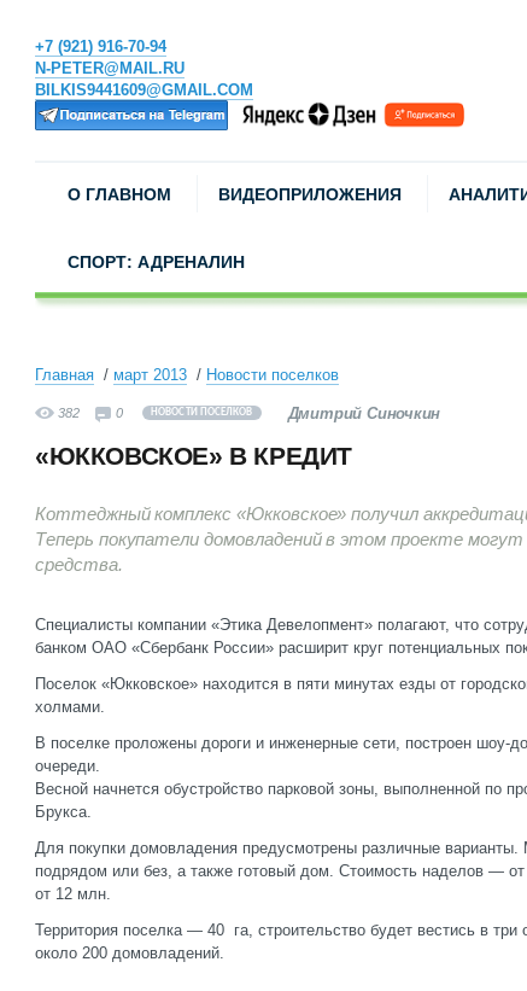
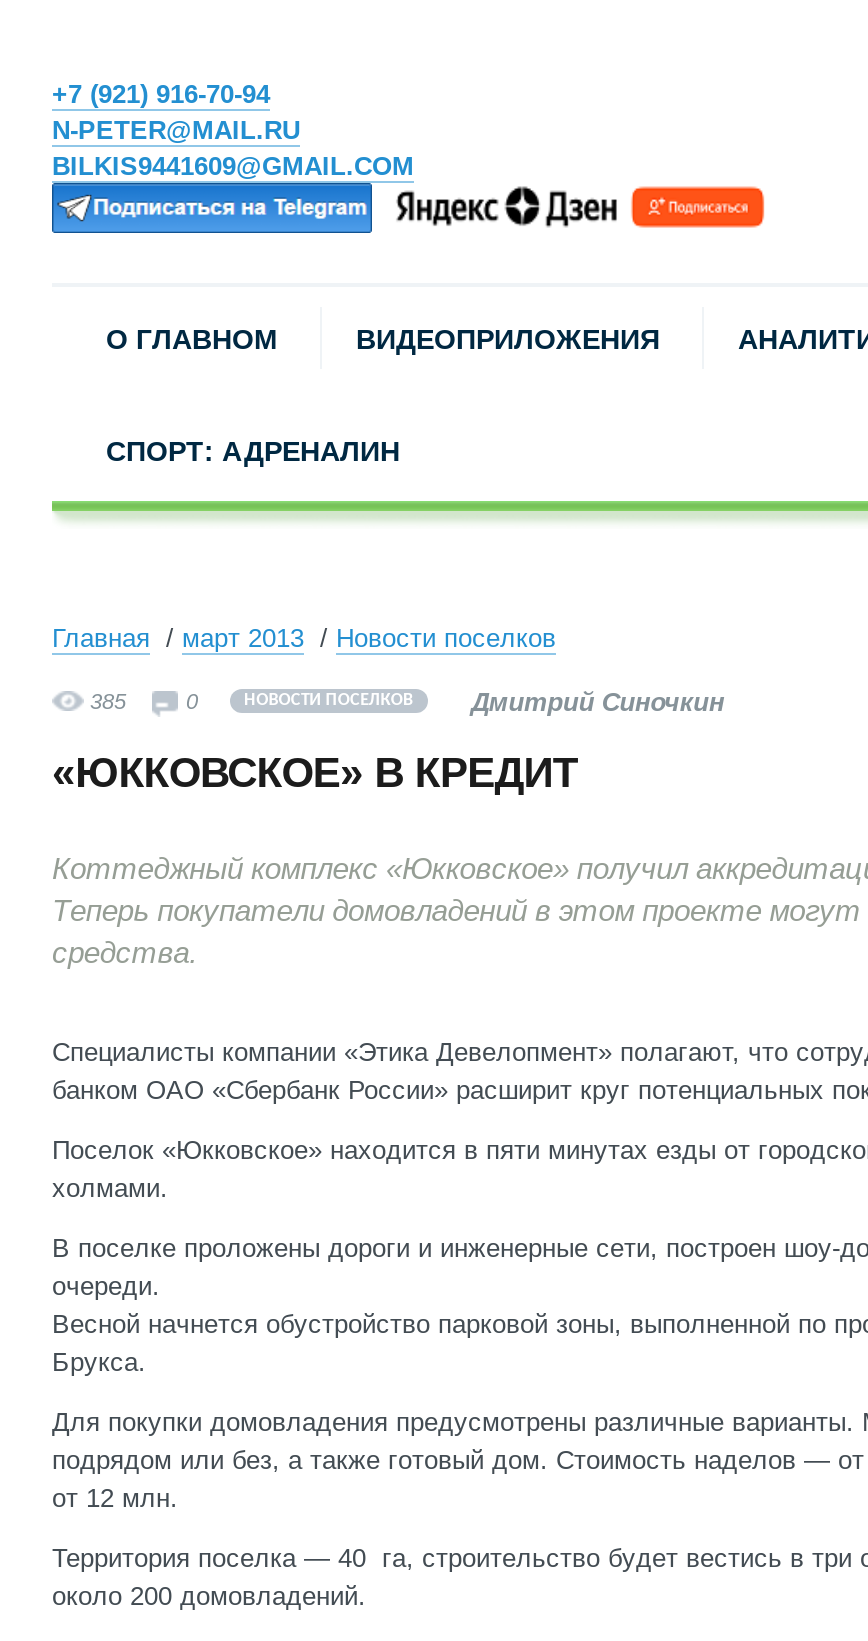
- 382
+ 385
